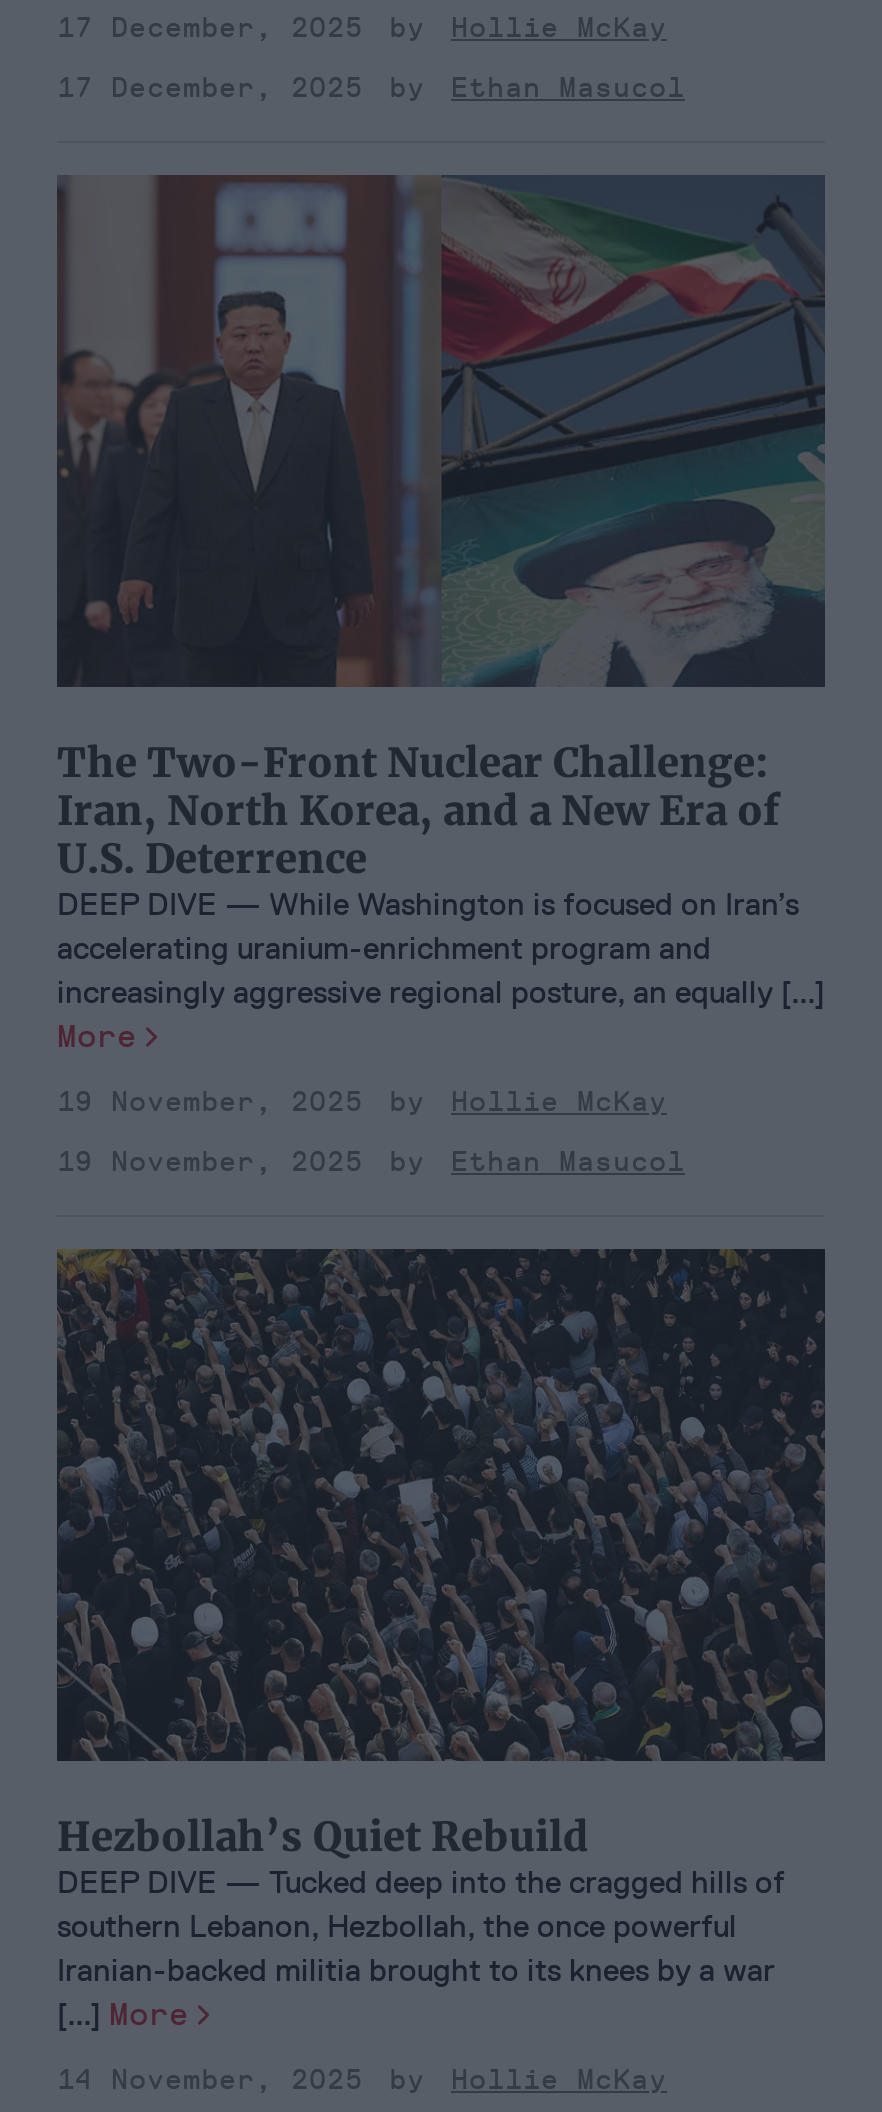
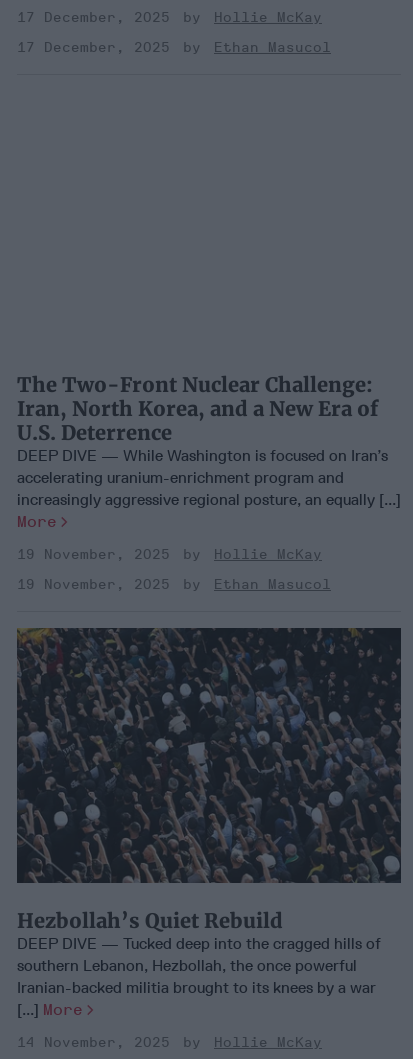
- [image]
